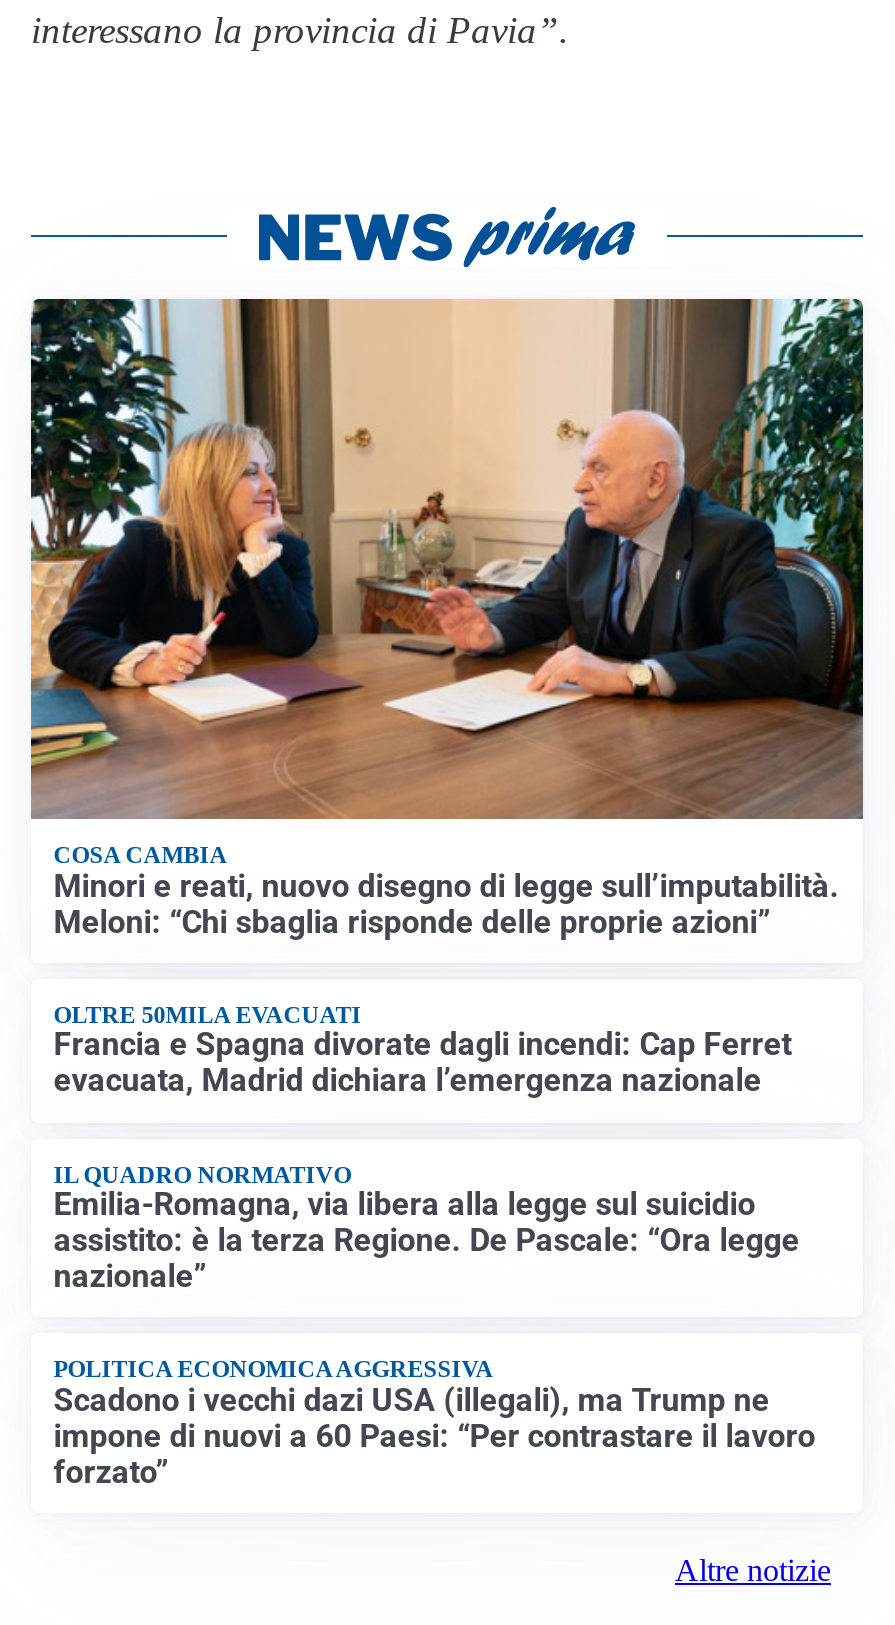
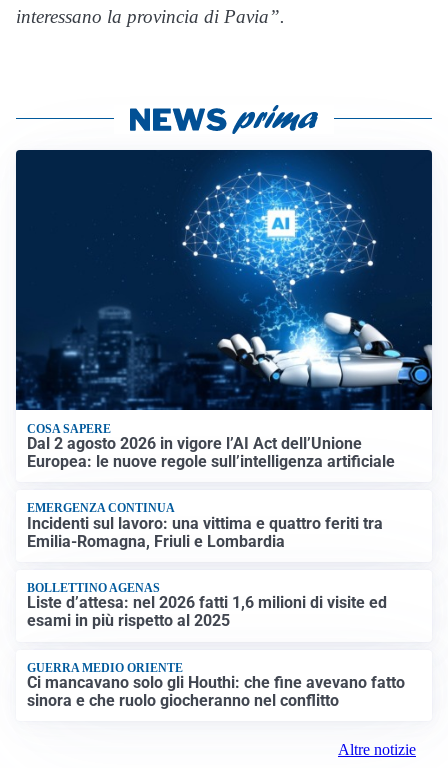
- [image]
- COSA CAMBIA
- Minori e reati, nuovo disegno di legge sull’imputabilità.
- Meloni: “Chi sbaglia risponde delle proprie azioni”
+ [image]
+ COSA SAPERE
+ Dal 2 agosto 2026 in vigore l’AI Act dell’Unione
+ Europea: le nuove regole sull’intelligenza artificiale

- OLTRE 50MILA EVACUATI
- Francia e Spagna divorate dagli incendi: Cap Ferret
- evacuata, Madrid dichiara l’emergenza nazionale
+ EMERGENZA CONTINUA
+ Incidenti sul lavoro: una vittima e quattro feriti tra
+ Emilia-Romagna, Friuli e Lombardia

- IL QUADRO NORMATIVO
- Emilia-Romagna, via libera alla legge sul suicidio
- assistito: è la terza Regione. De Pascale: “Ora legge
- nazionale”
+ BOLLETTINO AGENAS
+ Liste d’attesa: nel 2026 fatti 1,6 milioni di visite ed
+ esami in più rispetto al 2025

- POLITICA ECONOMICA AGGRESSIVA
- Scadono i vecchi dazi USA (illegali), ma Trump ne
- impone di nuovi a 60 Paesi: “Per contrastare il lavoro
- forzato”
+ GUERRA MEDIO ORIENTE
+ Ci mancavano solo gli Houthi: che fine avevano fatto
+ sinora e che ruolo giocheranno nel conflitto
